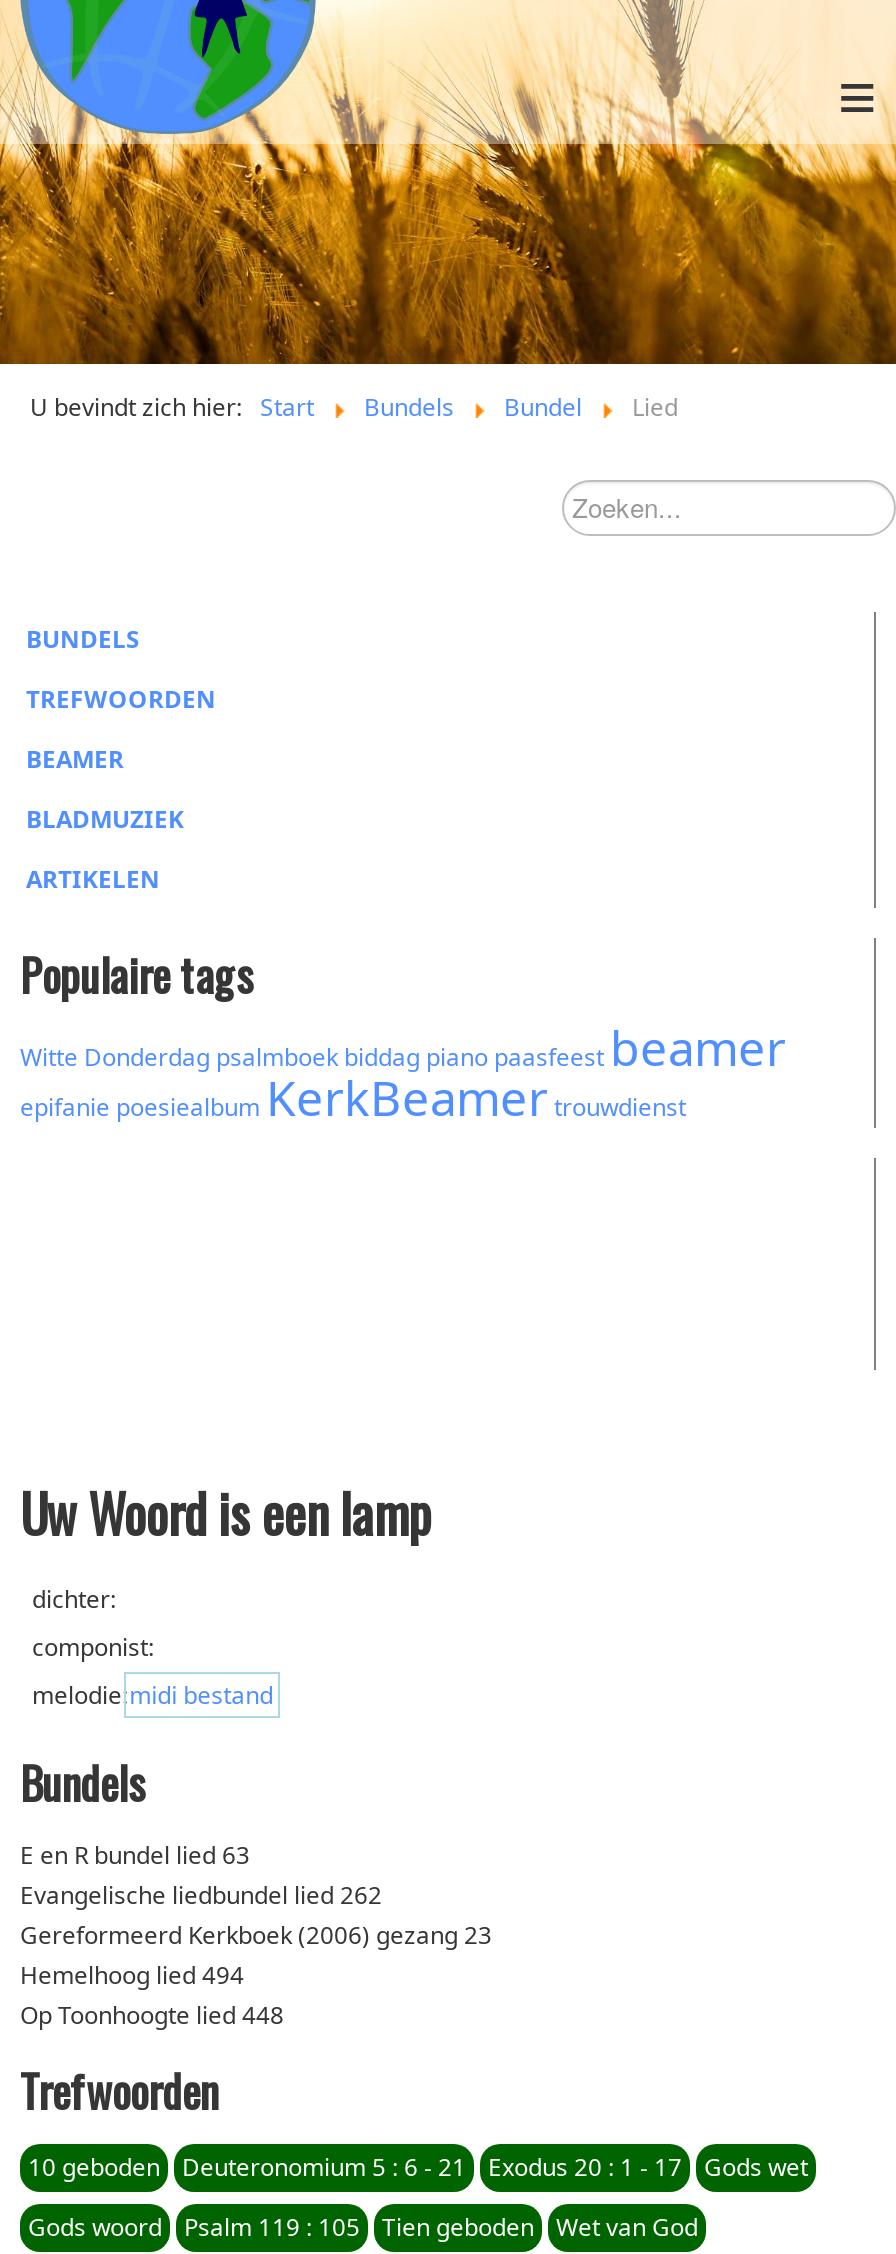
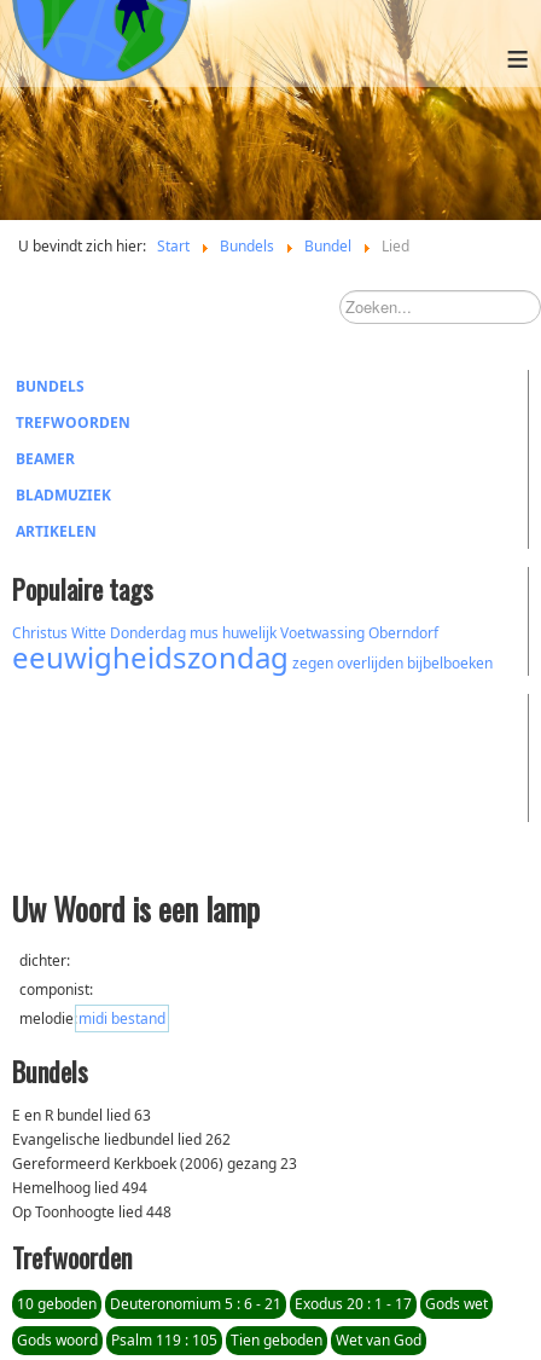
- Witte Donderdag psalmboek biddag piano paasfeest beamer
- epifanie poesiealbum KerkBeamer trouwdienst
+ Christus Witte Donderdag mus huwelijk Voetwassing Oberndorf
+ eeuwigheidszondag zegen overlijden bijbelboeken
